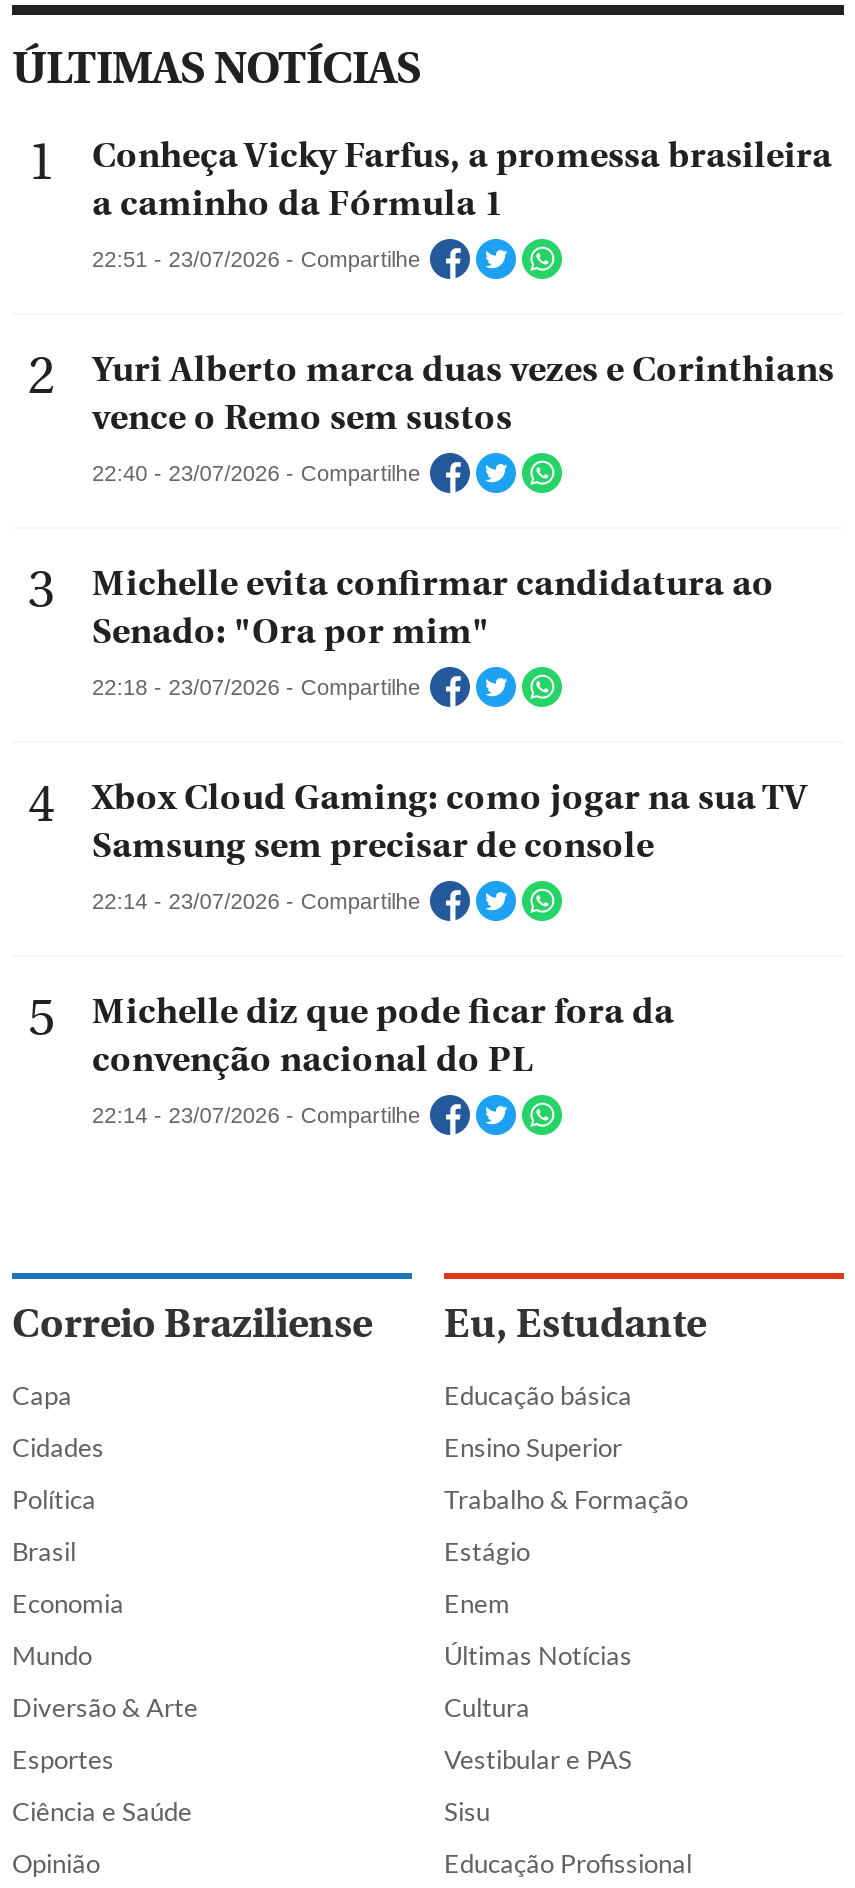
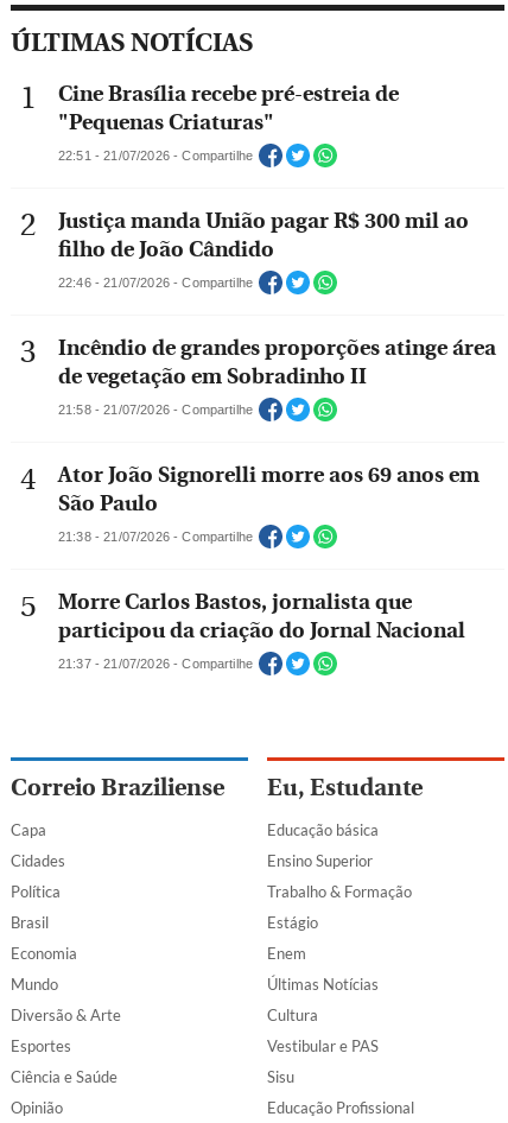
- Conheça Vicky Farfus, a promessa brasileira
- a caminho da Fórmula 1
+ Cine Brasília recebe pré-estreia de
+ "Pequenas Criaturas"

- 22:51 - 23/07/2026 - Compartilhe
+ 22:51 - 21/07/2026 - Compartilhe

- Yuri Alberto marca duas vezes e Corinthians
- vence o Remo sem sustos
+ Justiça manda União pagar R$ 300 mil ao
+ filho de João Cândido

- 22:40 - 23/07/2026 - Compartilhe
+ 22:46 - 21/07/2026 - Compartilhe

- Michelle evita confirmar candidatura ao
- Senado: "Ora por mim"
+ Incêndio de grandes proporções atinge área
+ de vegetação em Sobradinho II

- 22:18 - 23/07/2026 - Compartilhe
+ 21:58 - 21/07/2026 - Compartilhe

- Xbox Cloud Gaming: como jogar na sua TV
- Samsung sem precisar de console
+ Ator João Signorelli morre aos 69 anos em
+ São Paulo

- 22:14 - 23/07/2026 - Compartilhe
+ 21:38 - 21/07/2026 - Compartilhe

- Michelle diz que pode ficar fora da
- convenção nacional do PL
+ Morre Carlos Bastos, jornalista que
+ participou da criação do Jornal Nacional

- 22:14 - 23/07/2026 - Compartilhe
+ 21:37 - 21/07/2026 - Compartilhe
